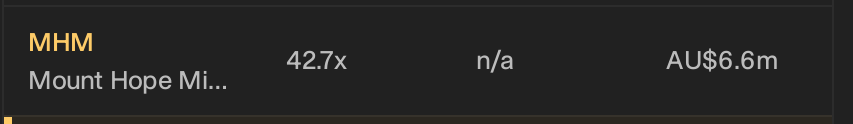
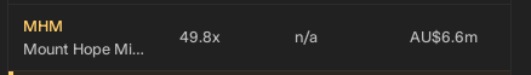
- 42.7x
+ 49.8x
